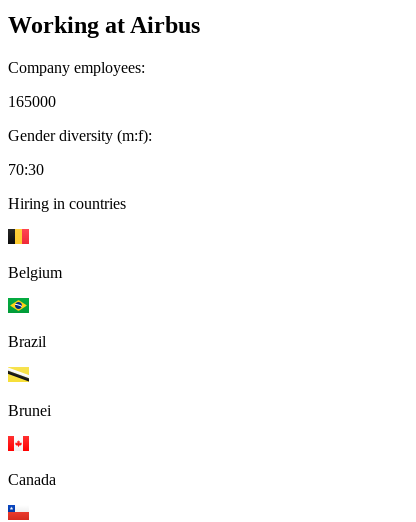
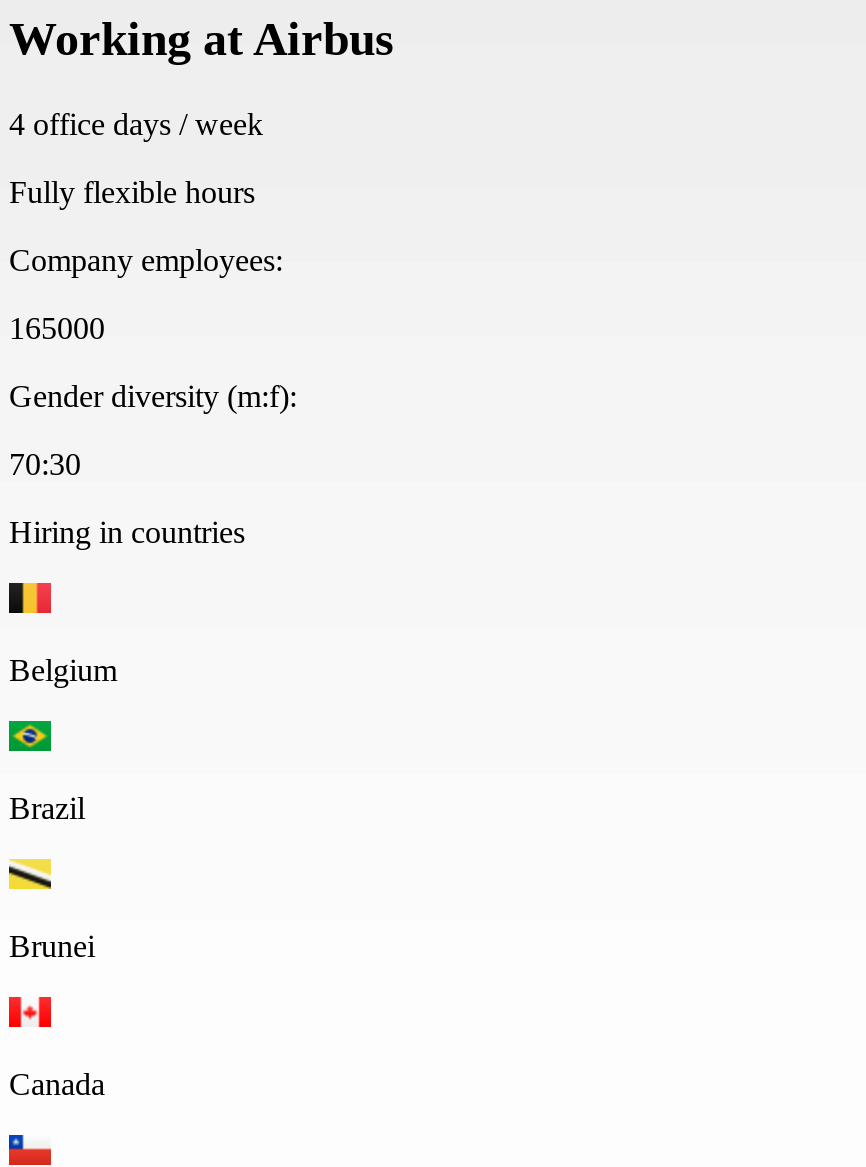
+ 4 office days / week
+ Fully flexible hours
